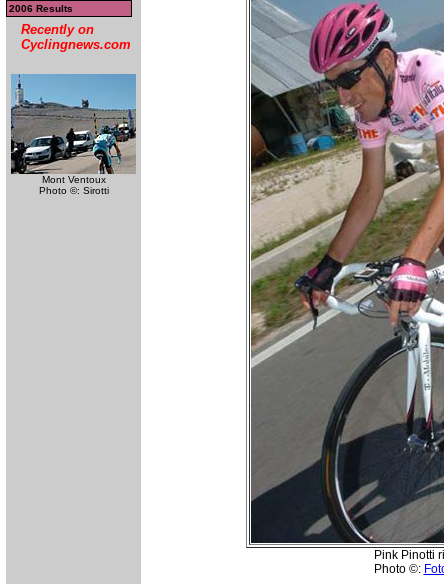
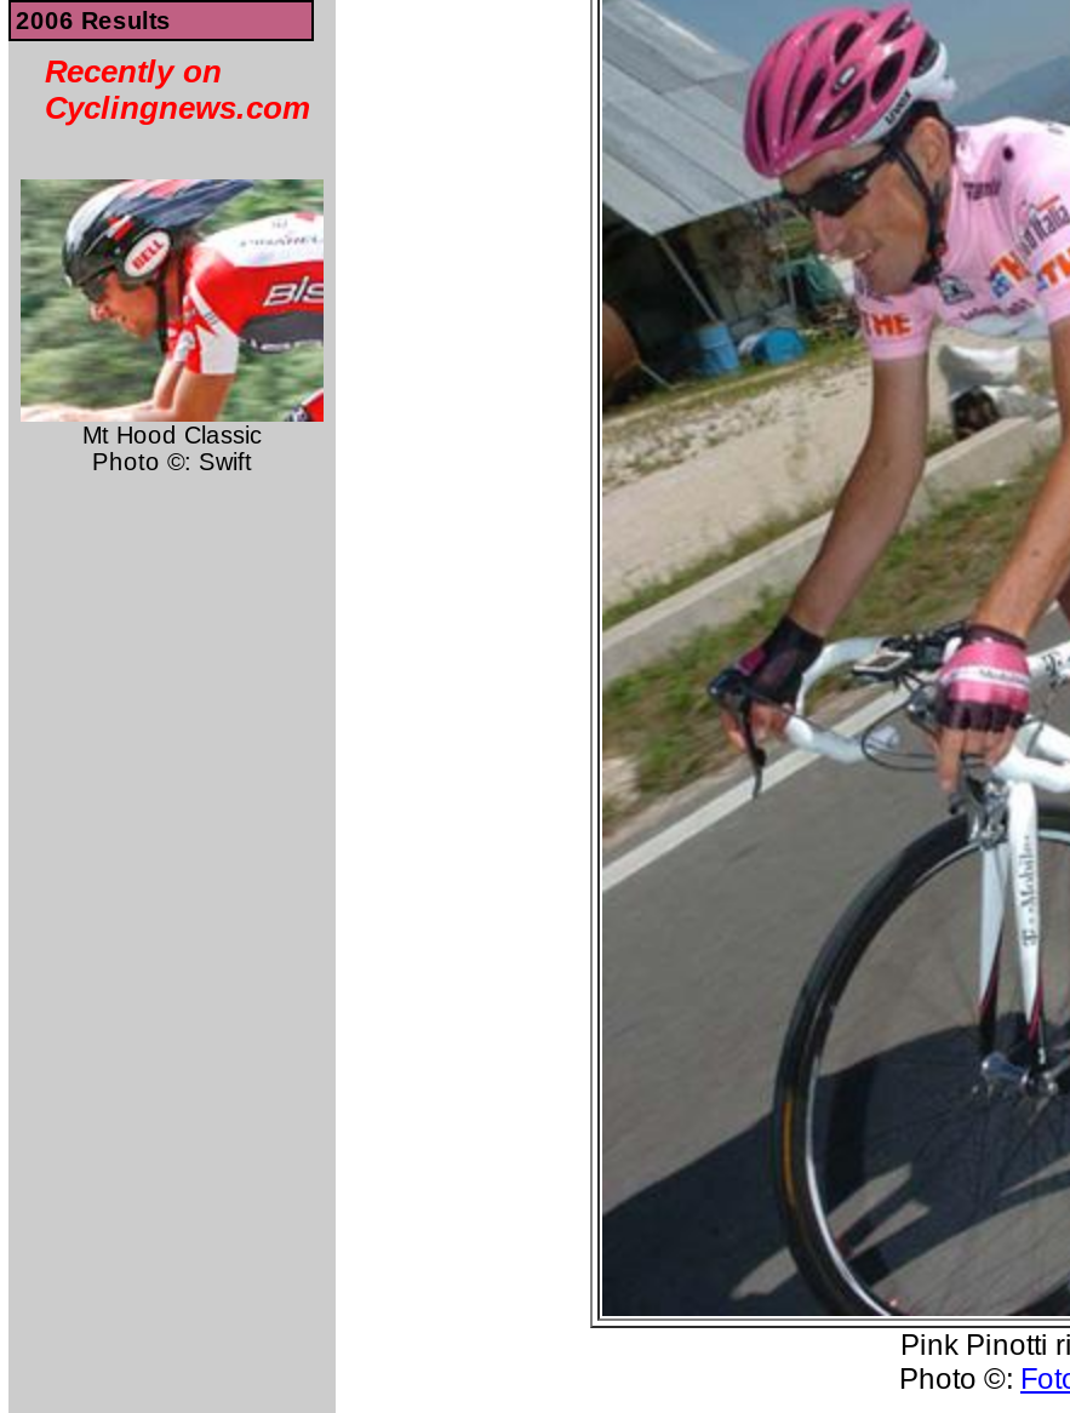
- [image]
- Mont Ventoux
- Photo ©: Sirotti
+ [image]
+ Mt Hood Classic
+ Photo ©: Swift
